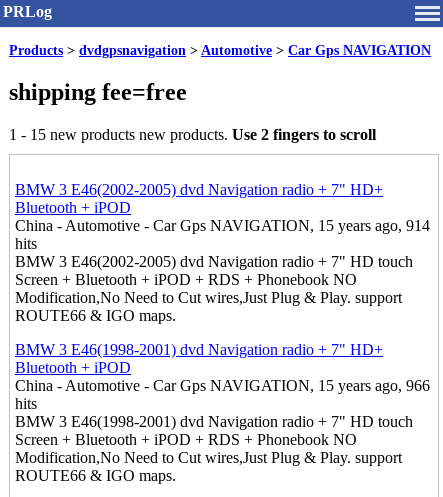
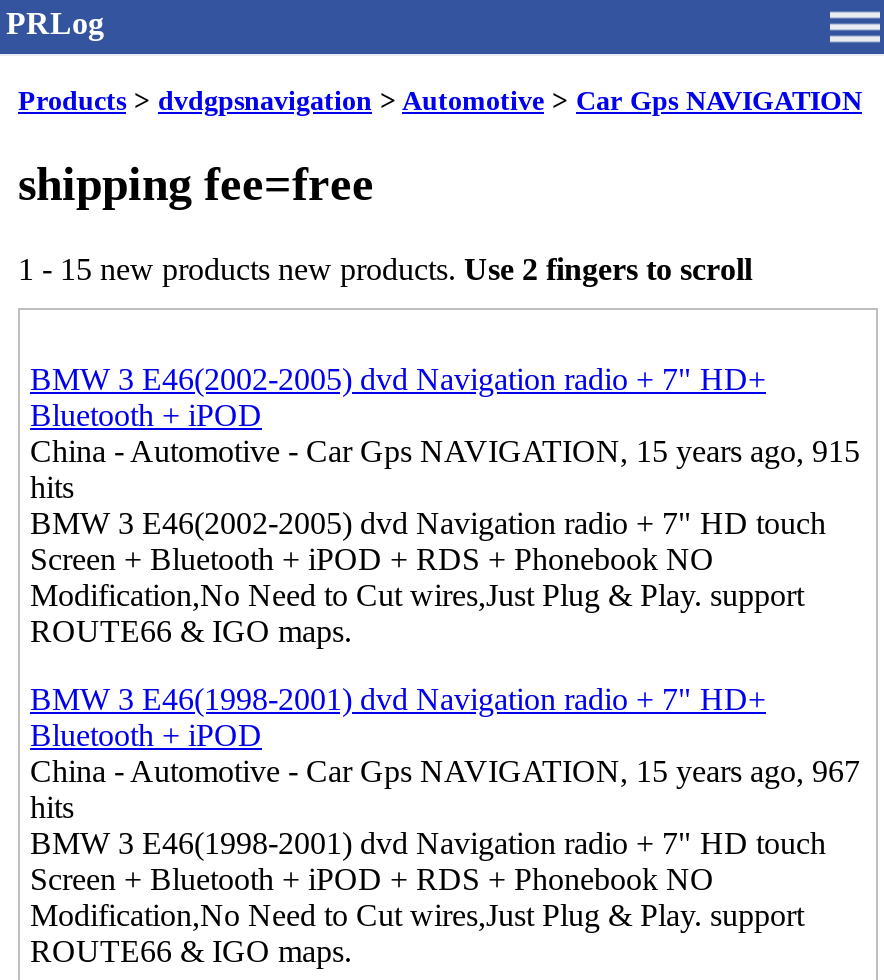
- China - Automotive - Car Gps NAVIGATION, 15 years ago, 914
+ China - Automotive - Car Gps NAVIGATION, 15 years ago, 915

- China - Automotive - Car Gps NAVIGATION, 15 years ago, 966
+ China - Automotive - Car Gps NAVIGATION, 15 years ago, 967
